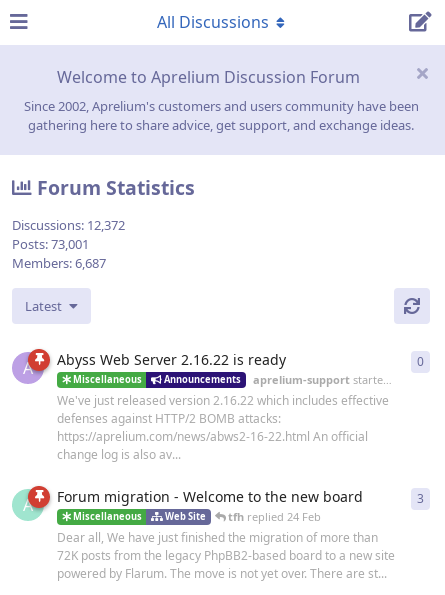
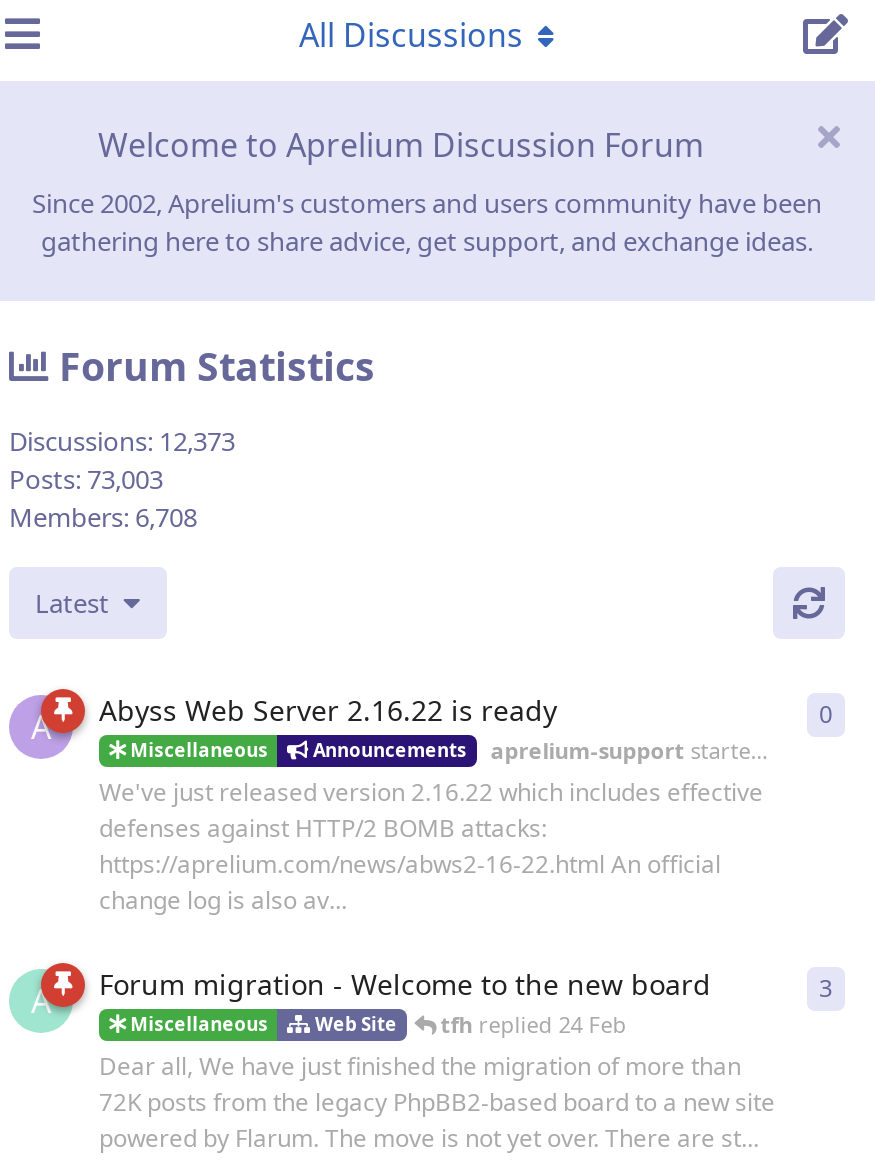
- Discussions: 12,372
+ Discussions: 12,373

- Posts: 73,001
+ Posts: 73,003

- Members: 6,687
+ Members: 6,708
